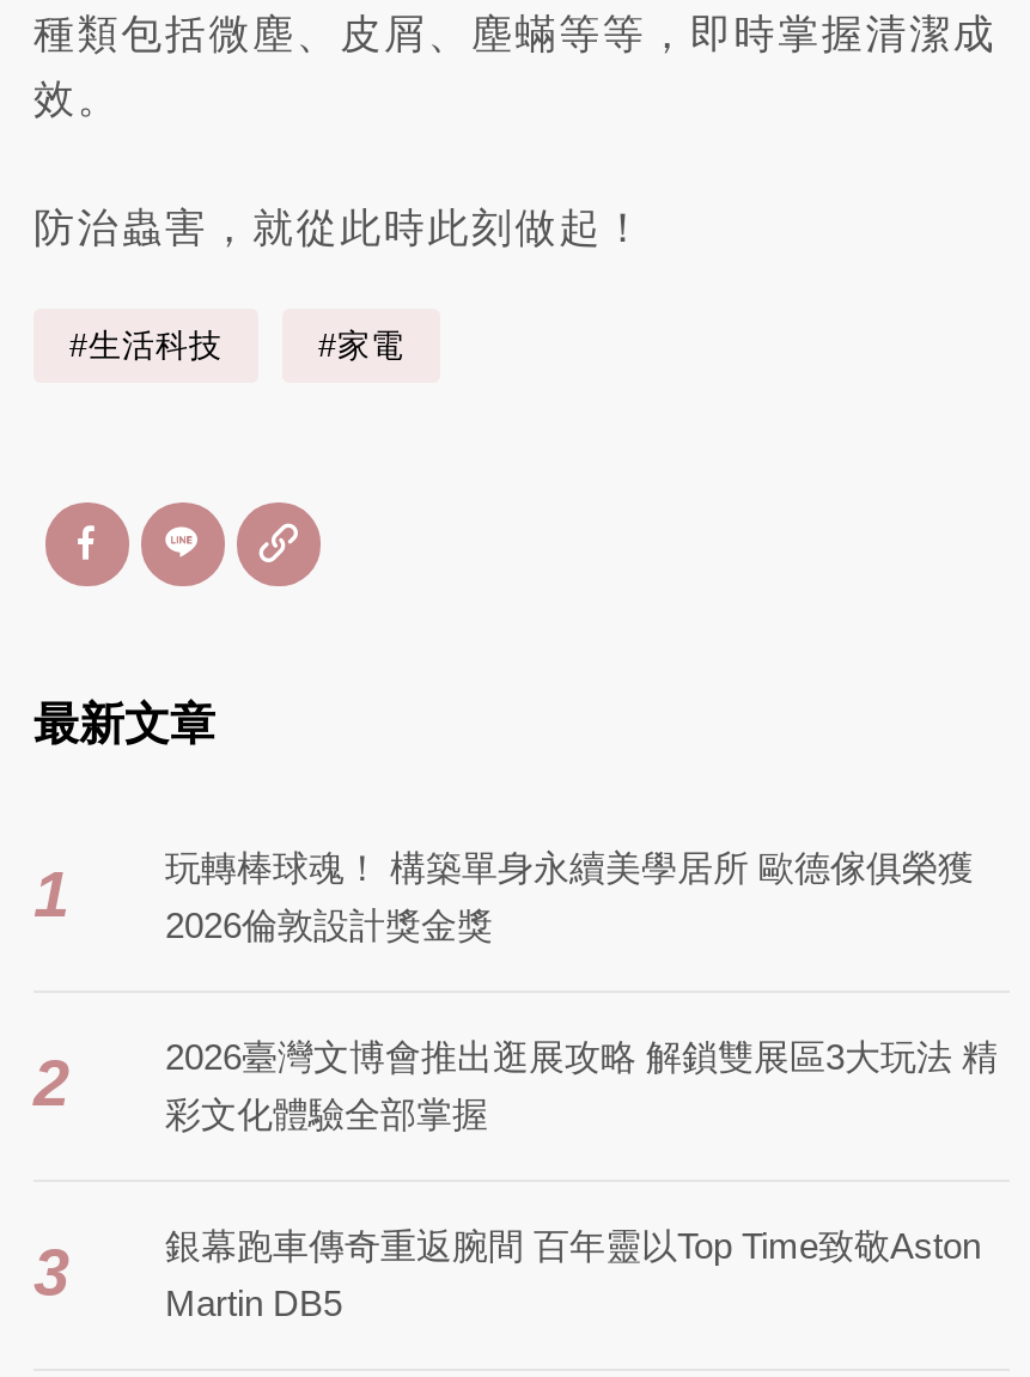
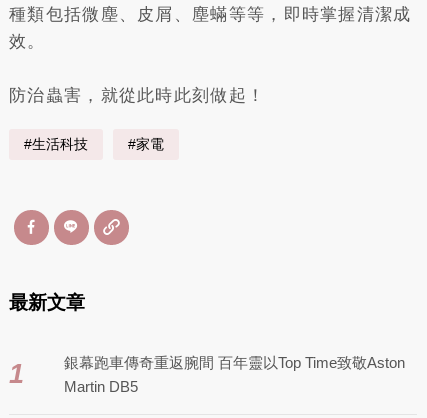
- 玩轉棒球魂！ 構築單身永續美學居所 歐德傢俱榮獲
- 2026倫敦設計獎金獎
- 2
- 2026臺灣文博會推出逛展攻略 解鎖雙展區3大玩法 精
- 彩文化體驗全部掌握
- 3
